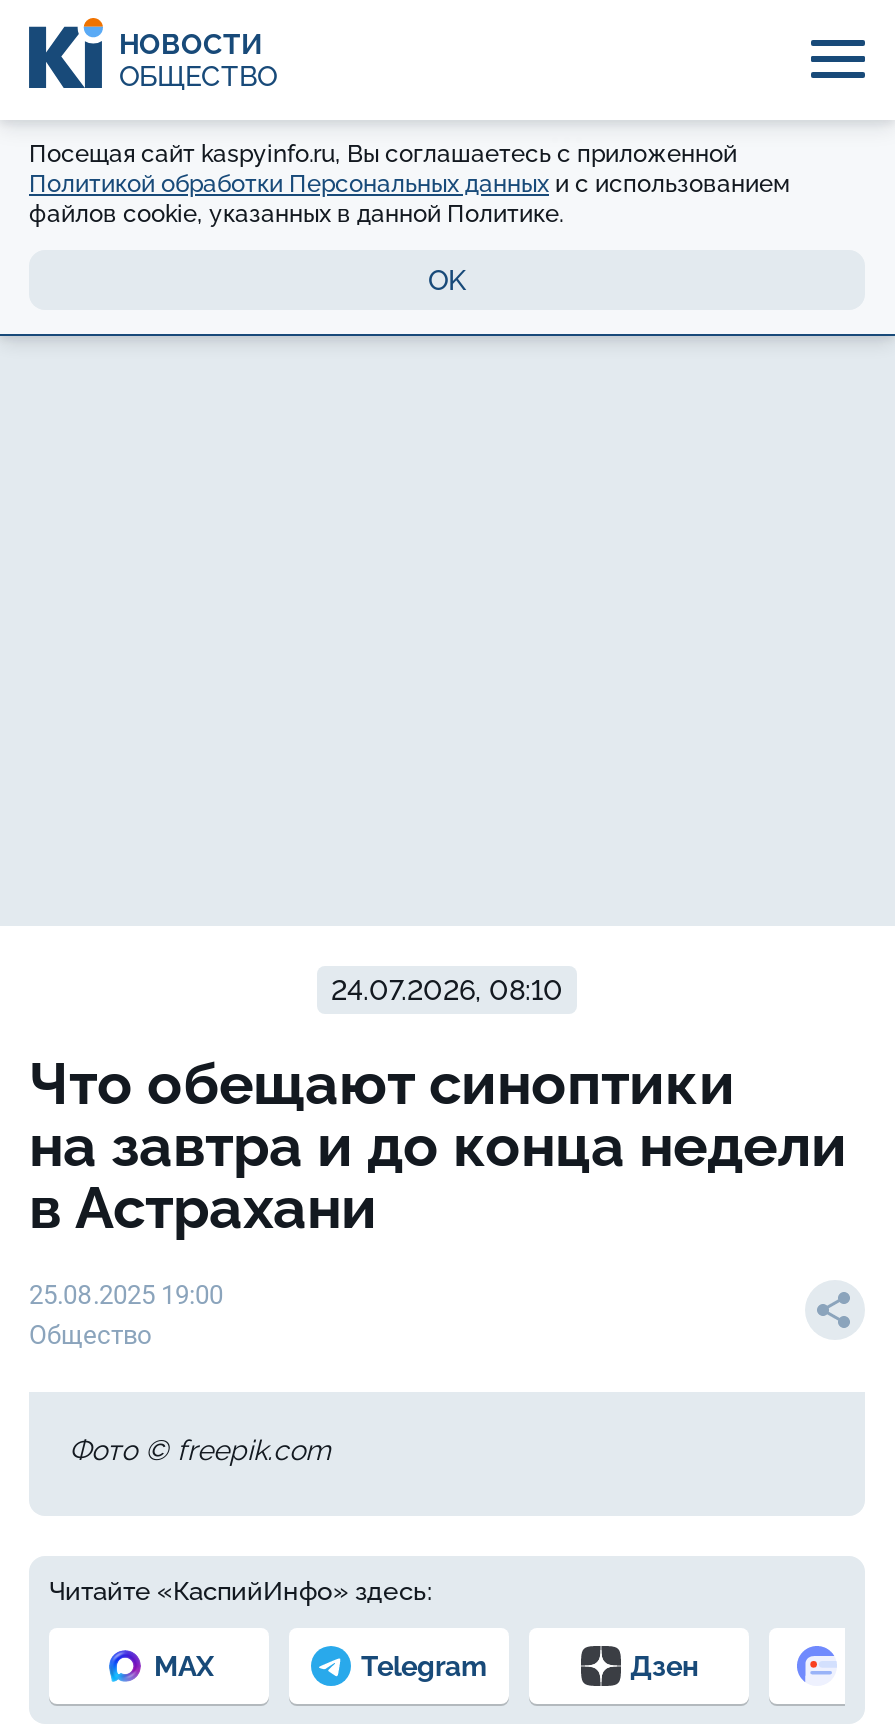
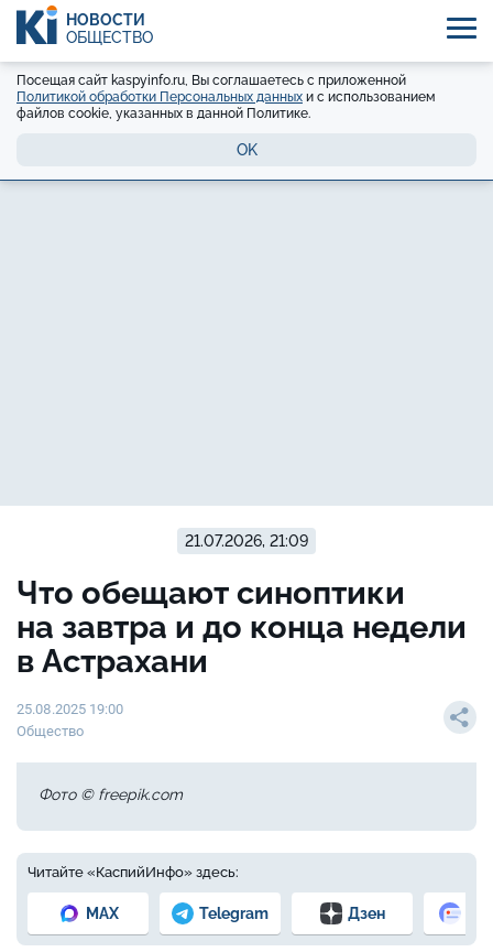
- 24.07.2026, 08:10
+ 21.07.2026, 21:09
